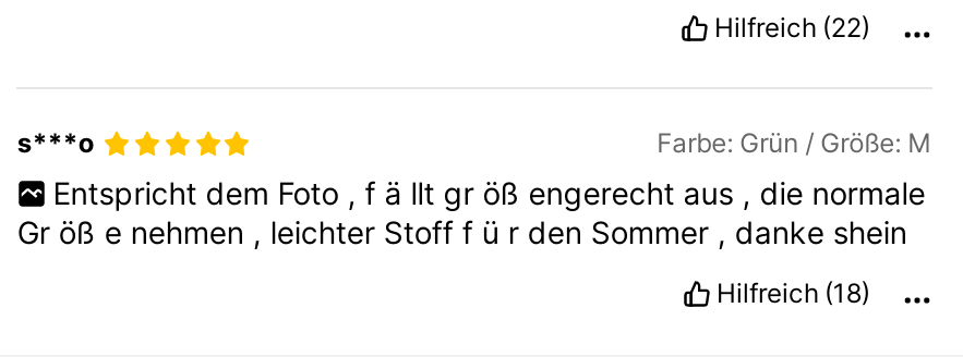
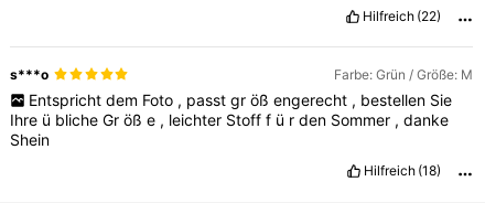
- Entspricht dem Foto, f ä llt gr öß engerecht aus, die normale
- Gr öß e nehmen, leichter Stoff f ü r den Sommer, danke shein
+ Entspricht dem Foto, passt gr öß engerecht, bestellen Sie
+ Ihre ü bliche Gr öß e, leichter Stoff f ü rden Sommer, danke
+ Shein
